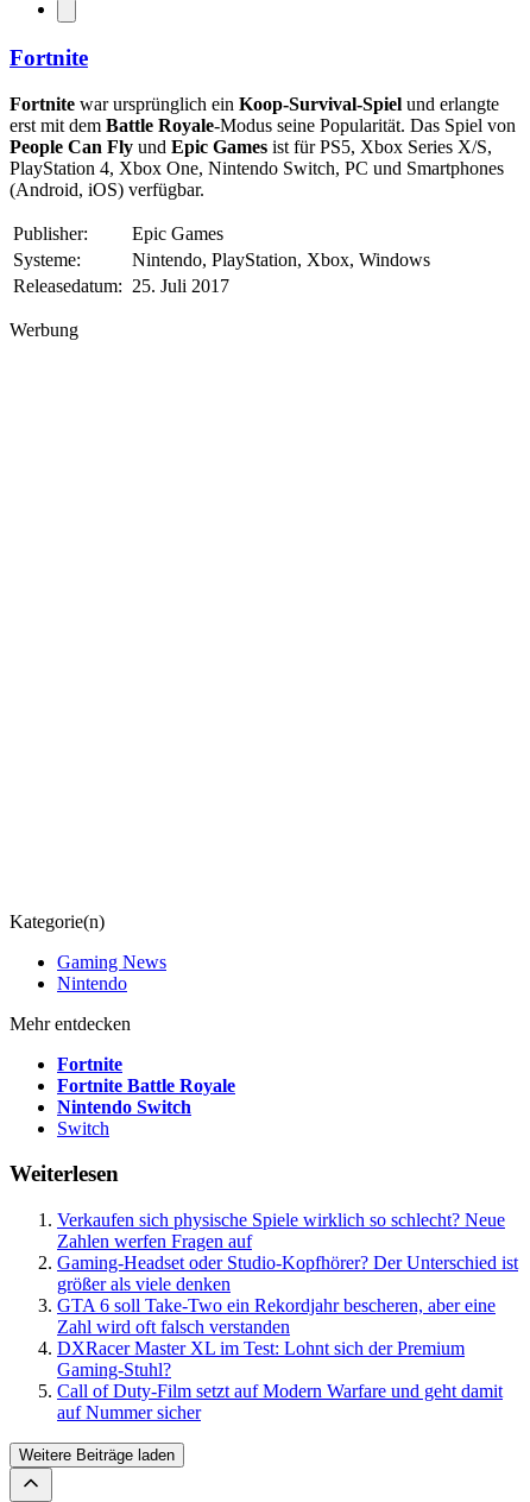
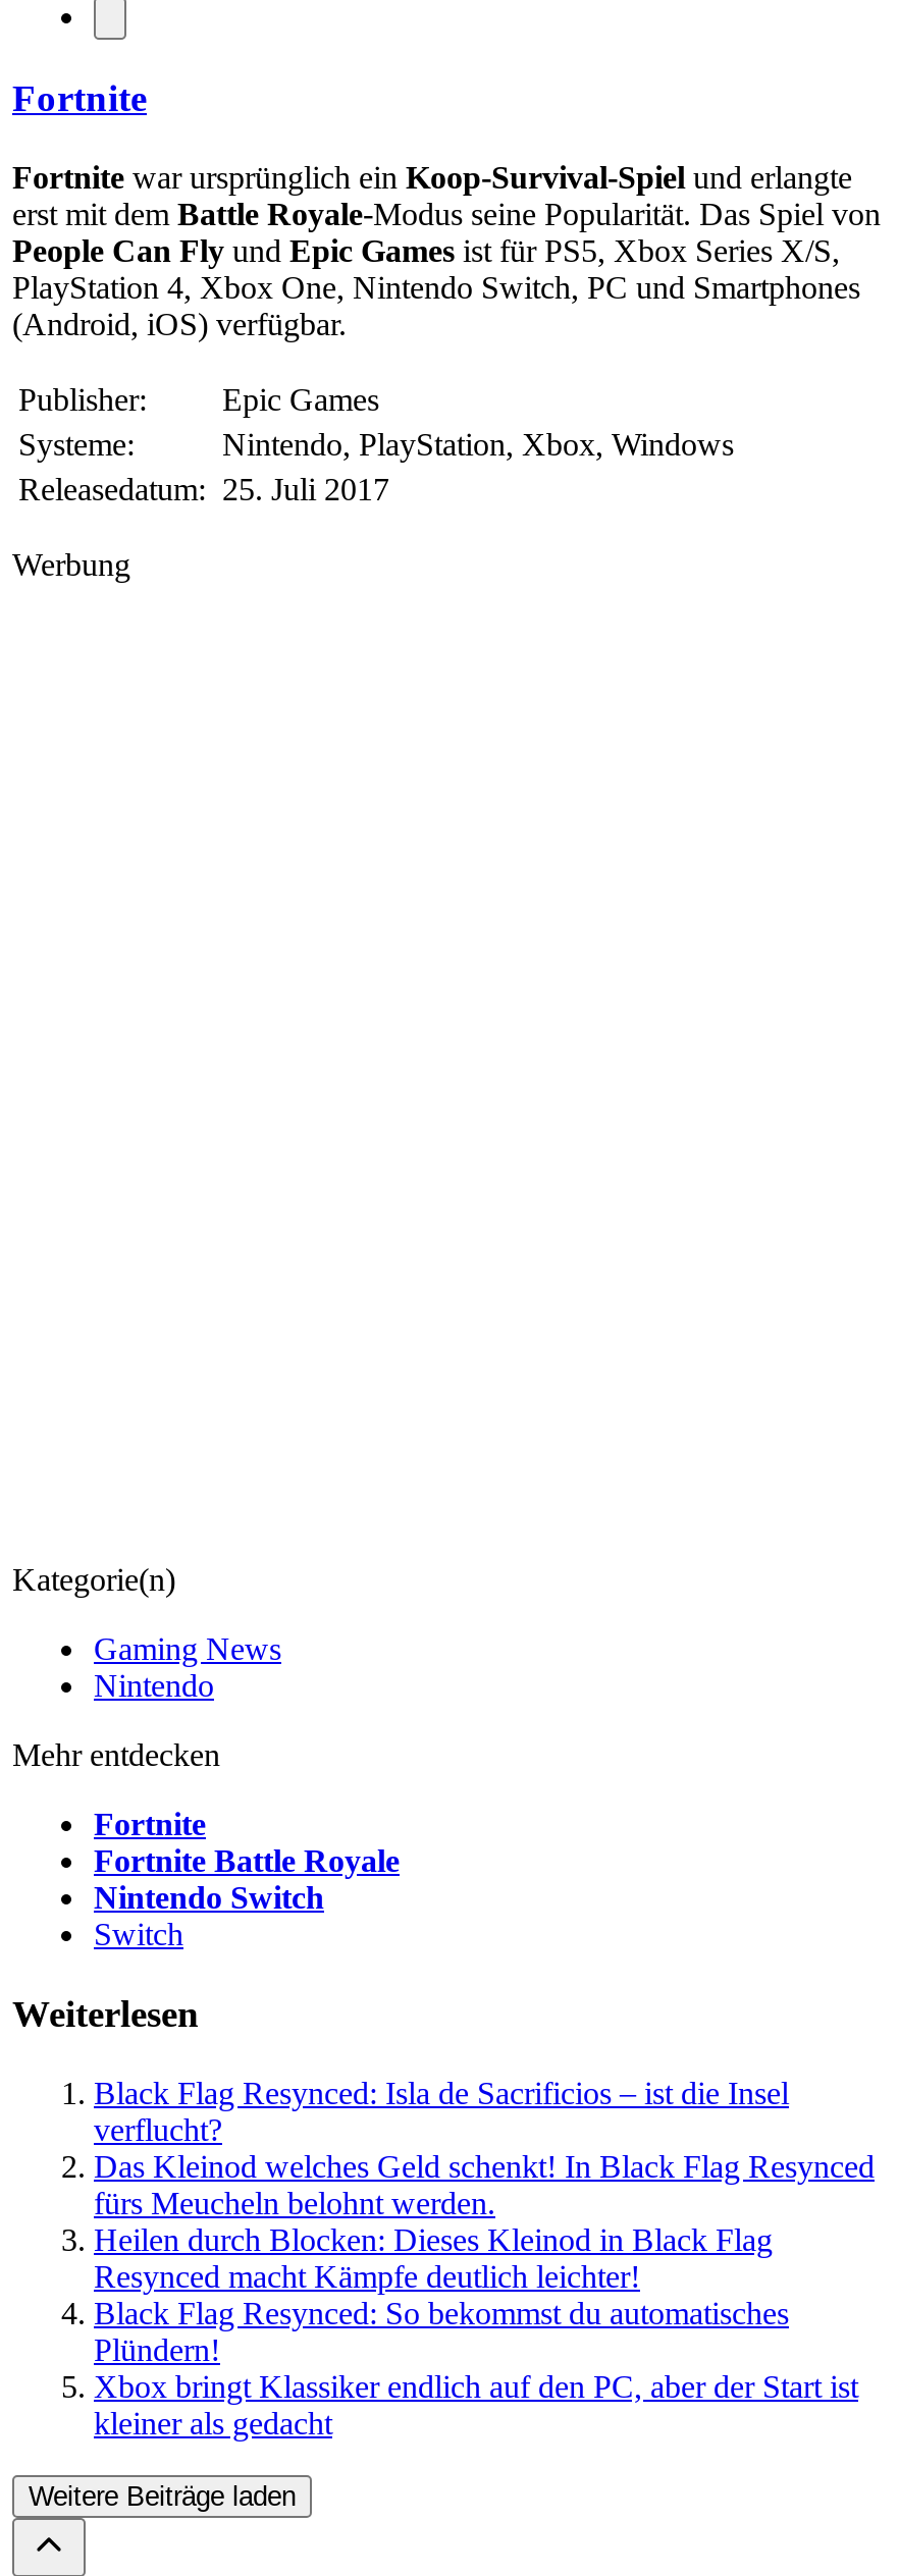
- Verkaufen sich physische Spiele wirklich so schlecht? Neue
- Zahlen werfen Fragen auf
- Gaming-Headset oder Studio-Kopfhörer? Der Unterschied ist
- größer als viele denken
- GTA 6 soll Take-Two ein Rekordjahr bescheren, aber eine
- Zahl wird oft falsch verstanden
- DXRacer Master XL im Test: Lohnt sich der Premium
- Gaming-Stuhl?
- Call of Duty-Film setzt auf Modern Warfare und geht damit
- auf Nummer sicher
+ Black Flag Resynced: Isla de Sacrificios – ist die Insel
+ verflucht?
+ Das Kleinod welches Geld schenkt! In Black Flag Resynced
+ fürs Meucheln belohnt werden.
+ Heilen durch Blocken: Dieses Kleinod in Black Flag
+ Resynced macht Kämpfe deutlich leichter!
+ Black Flag Resynced: So bekommst du automatisches
+ Plündern!
+ Xbox bringt Klassiker endlich auf den PC, aber der Start ist
+ kleiner als gedacht
